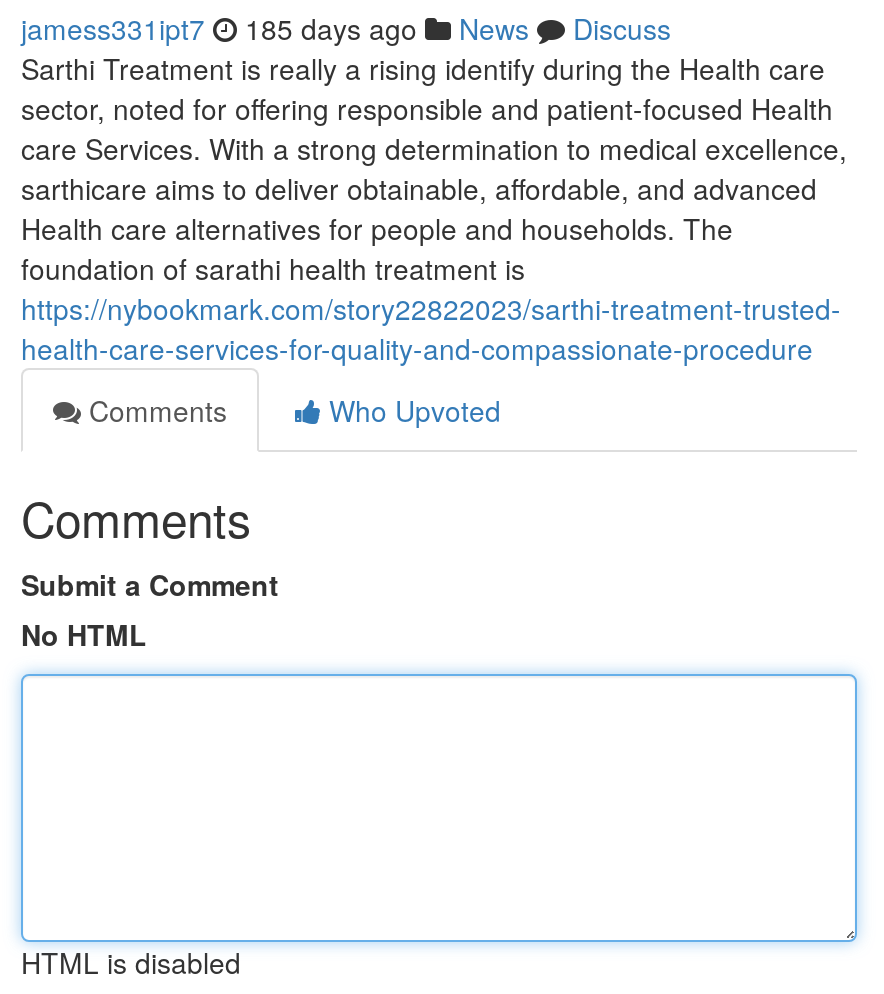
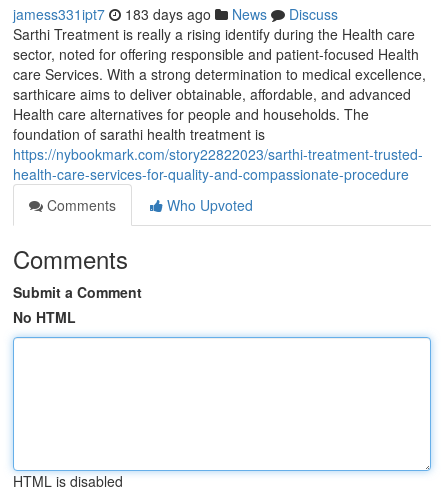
- jamess331ipt7 185 days ago News Discuss
+ jamess331ipt7 183 days ago News Discuss
